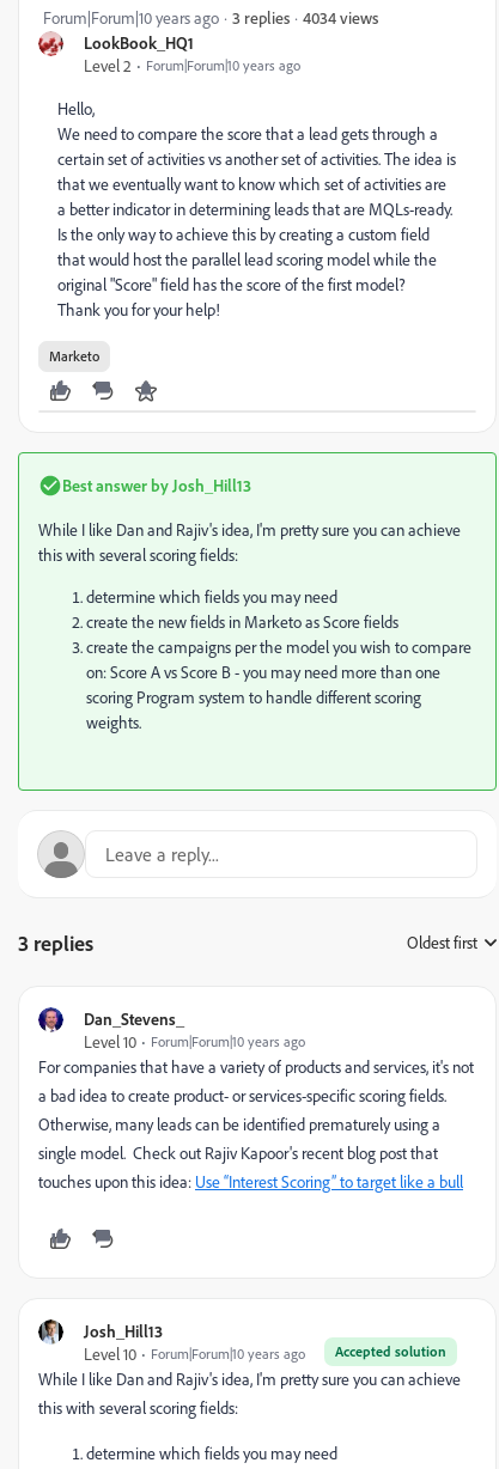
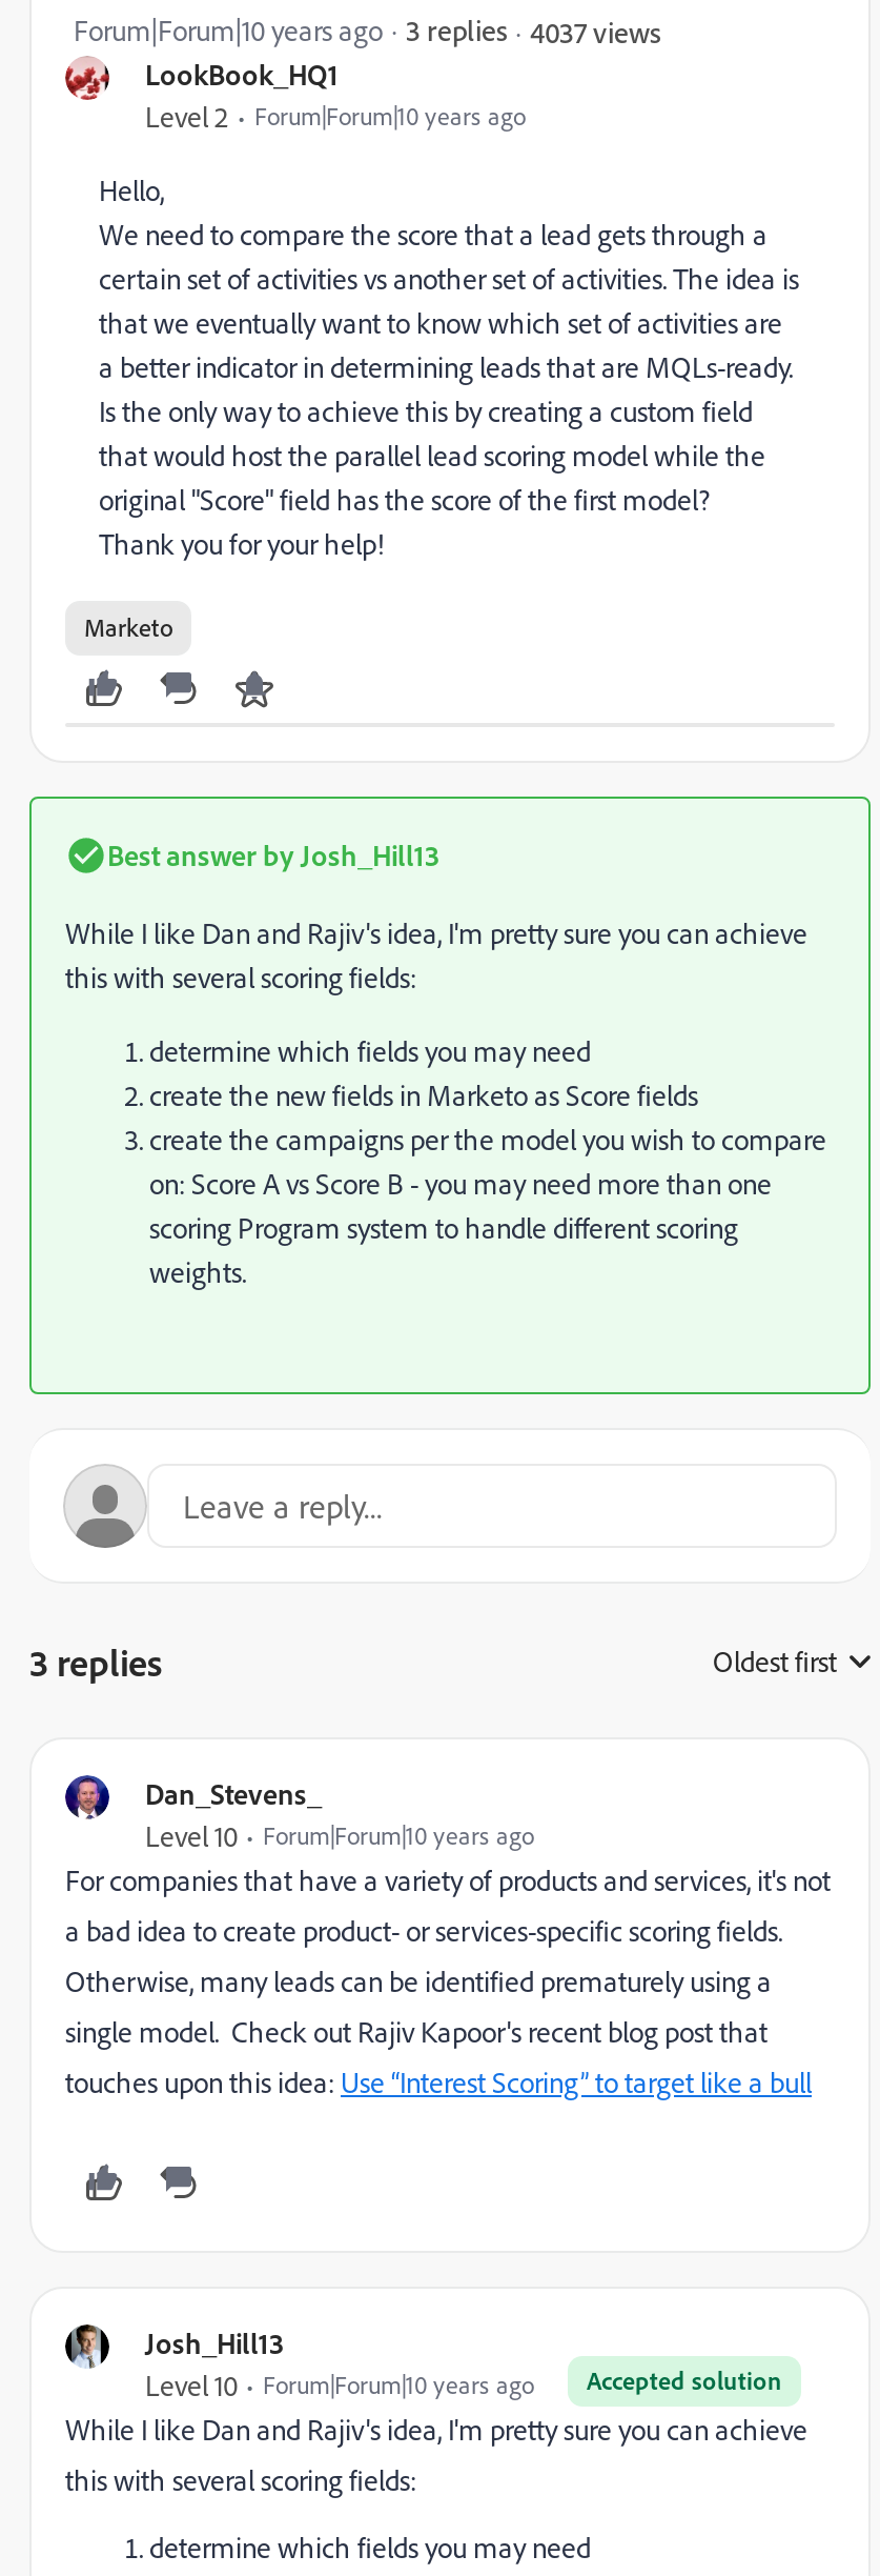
- 4034 views
+ 4037 views
